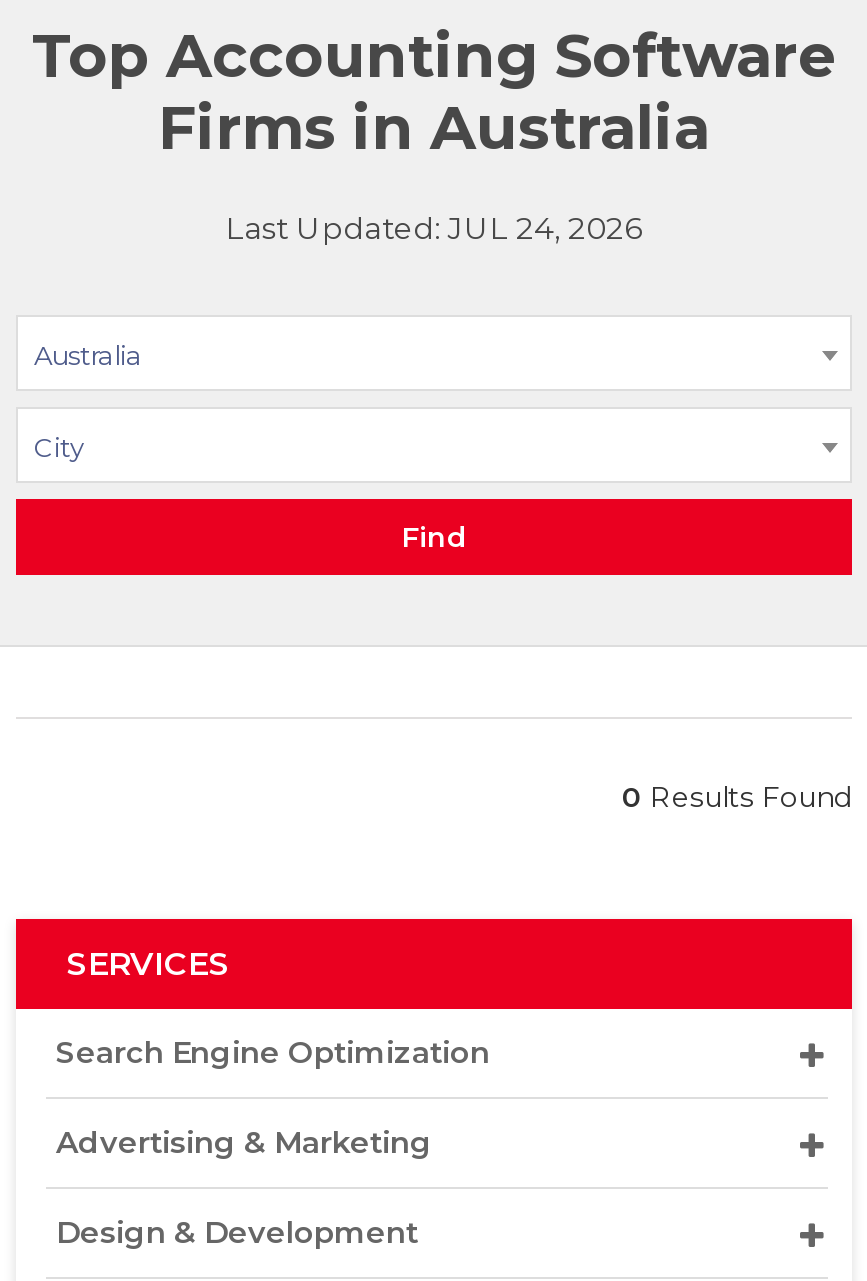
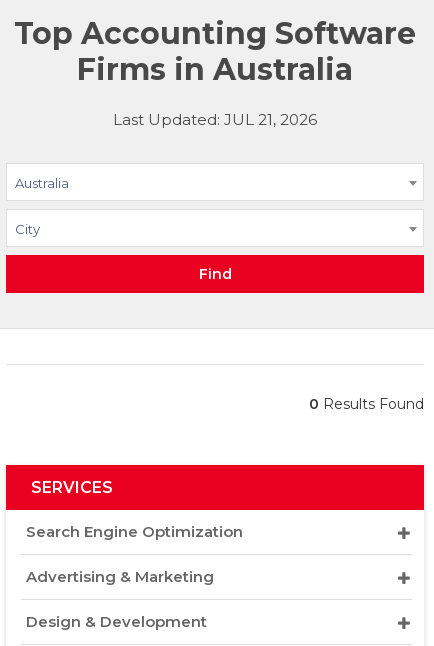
- Last Updated: JUL 24, 2026
+ Last Updated: JUL 21, 2026
